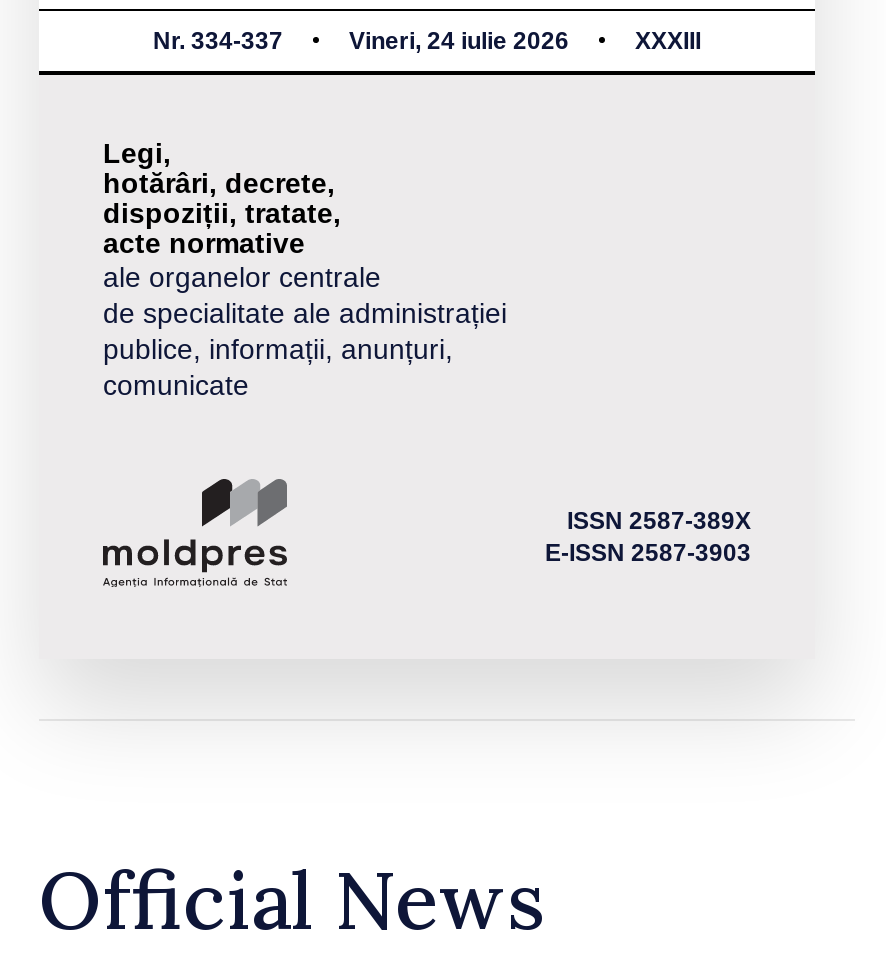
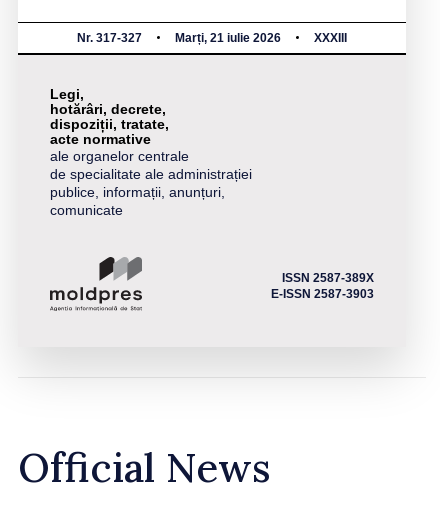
- Nr. 334-337
- Vineri, 24 iulie 2026
+ Nr. 317-327
+ Marți, 21 iulie 2026
